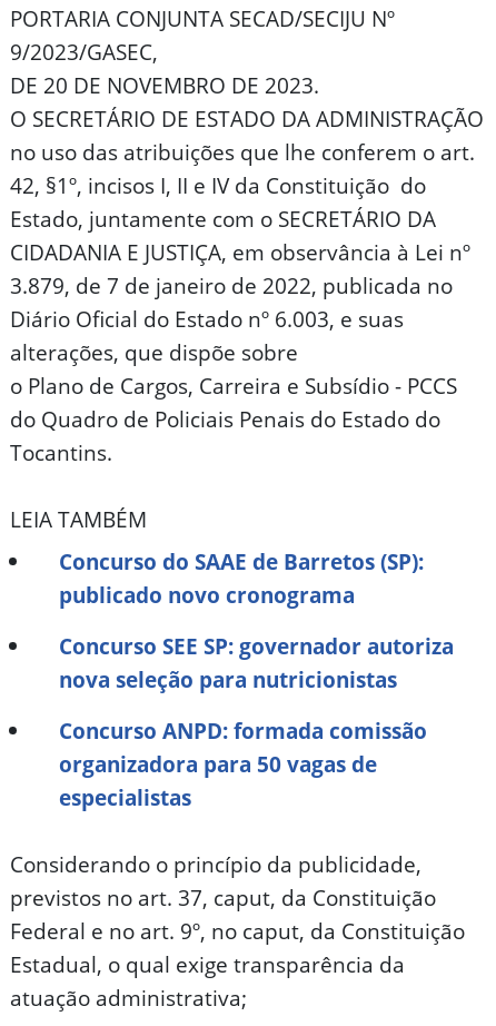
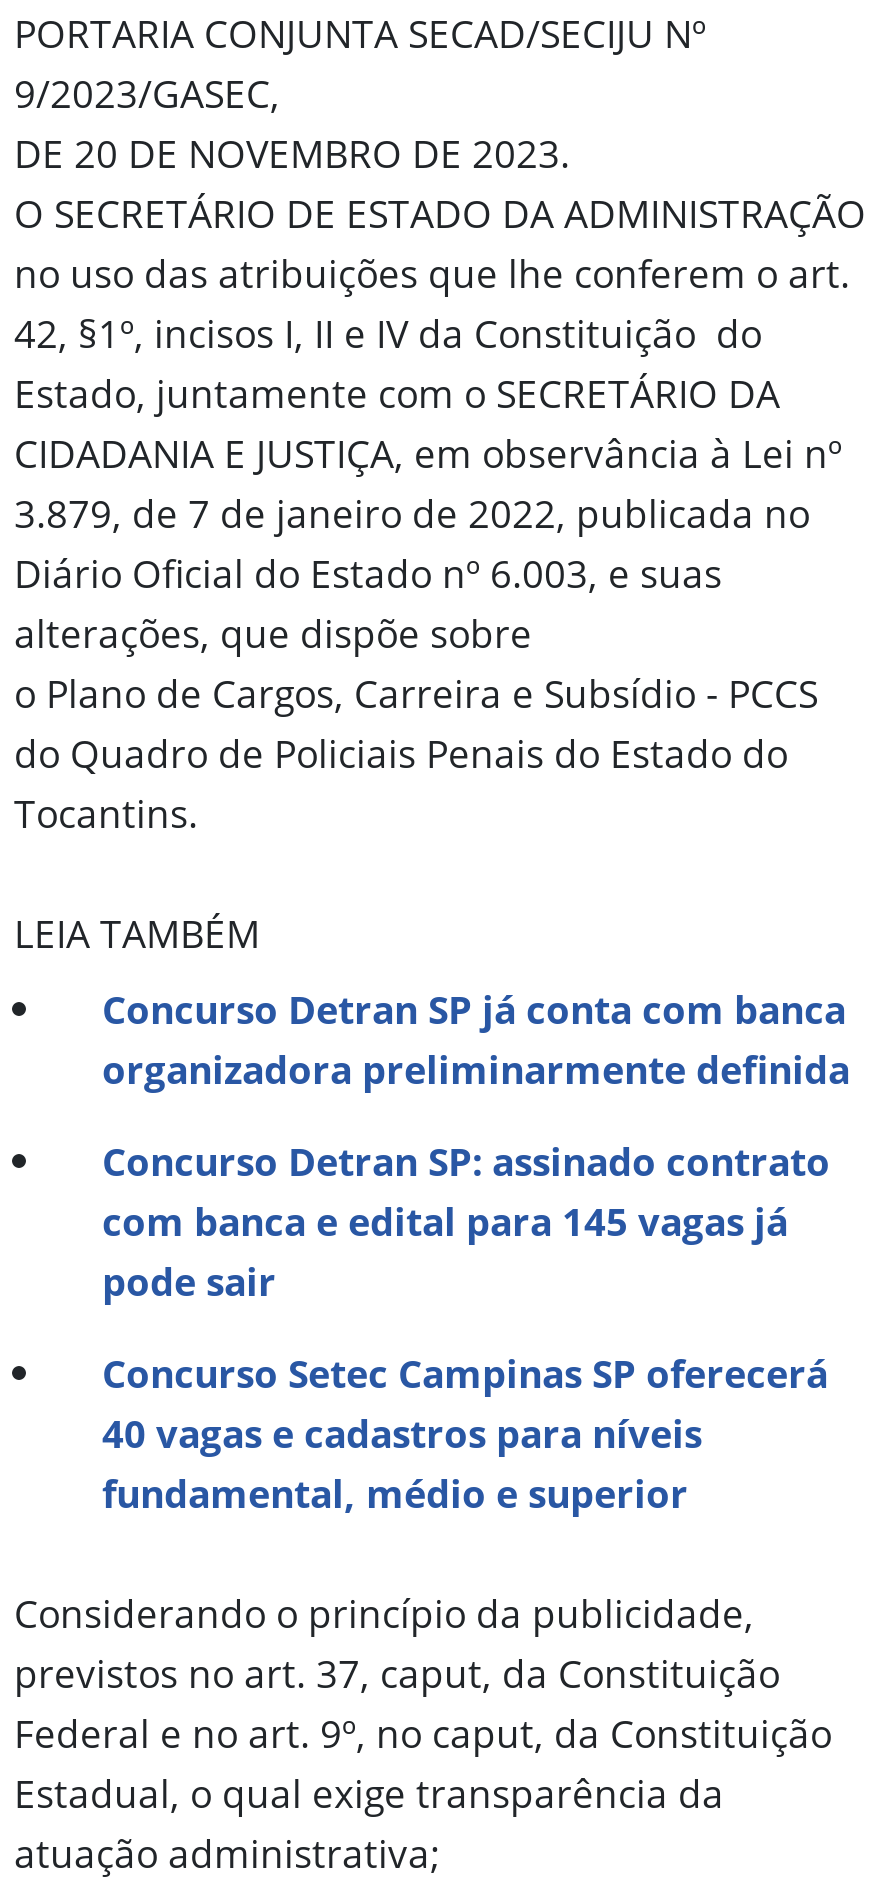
- Concurso do SAAE de Barretos (SP):
- publicado novo cronograma
+ Concurso Detran SP já conta com banca
+ organizadora preliminarmente definida

- Concurso SEE SP: governador autoriza
- nova seleção para nutricionistas
+ Concurso Detran SP: assinado contrato
+ com banca e edital para 145 vagas já
+ pode sair

- Concurso ANPD: formada comissão
- organizadora para 50 vagas de
- especialistas
+ Concurso Setec Campinas SP oferecerá
+ 40 vagas e cadastros para níveis
+ fundamental, médio e superior
